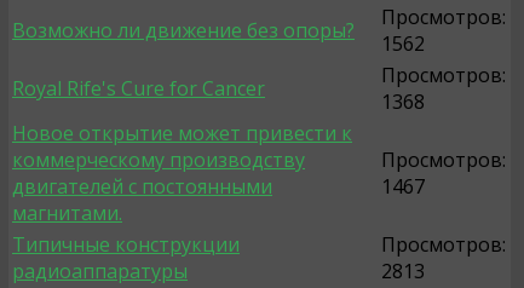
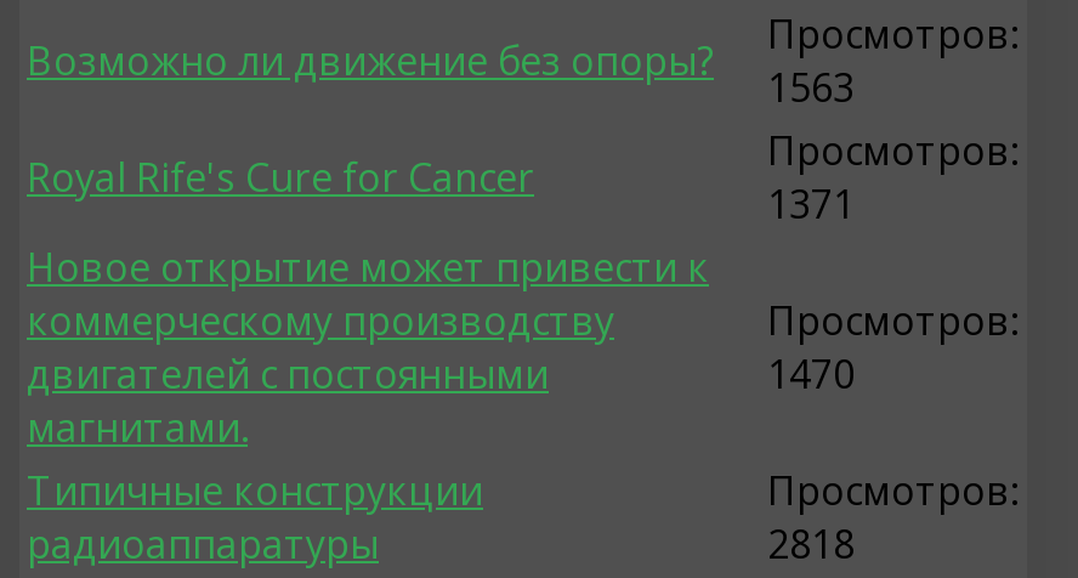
- 1562
+ 1563

- 1368
+ 1371

- 1467
+ 1470

- 2813
+ 2818
